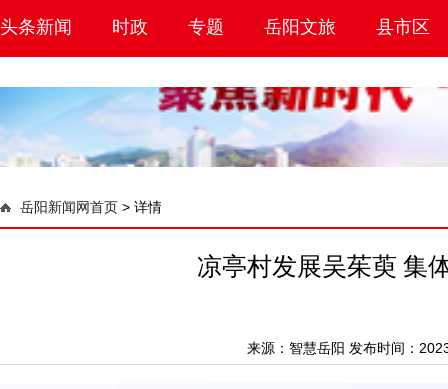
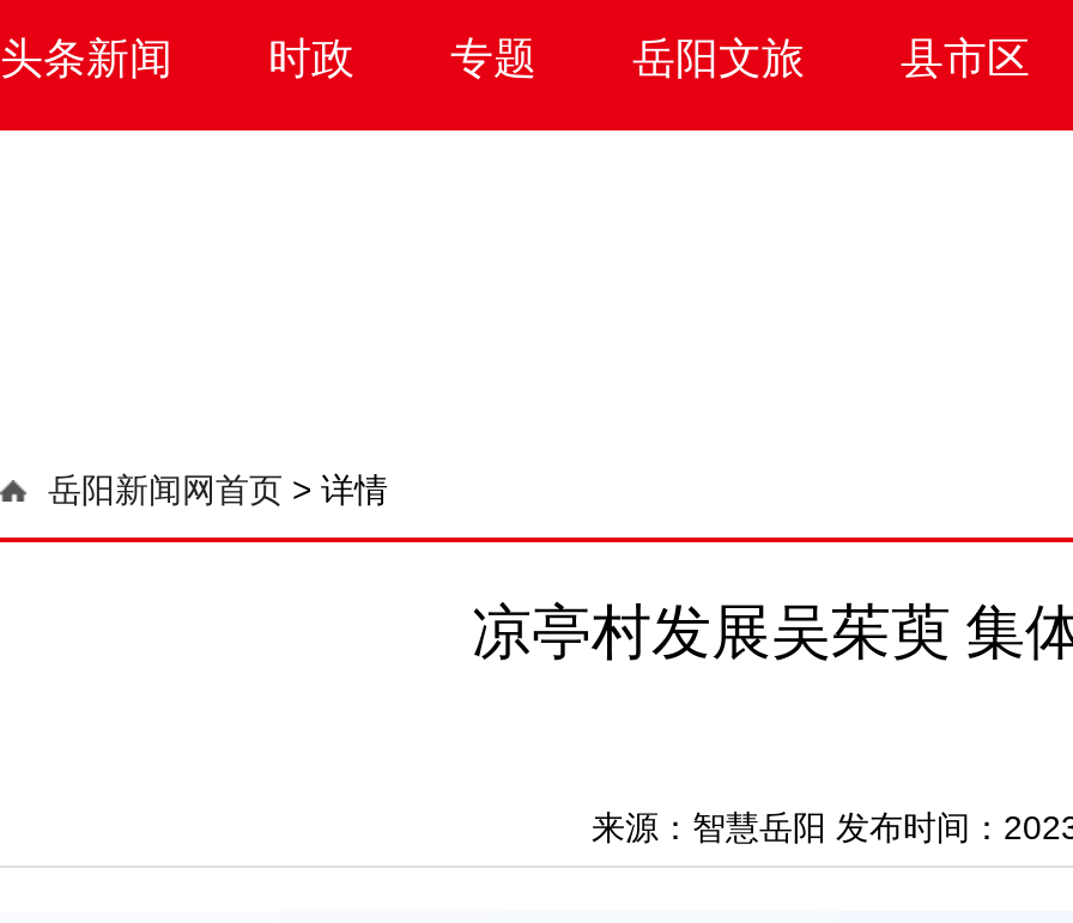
- [image]
